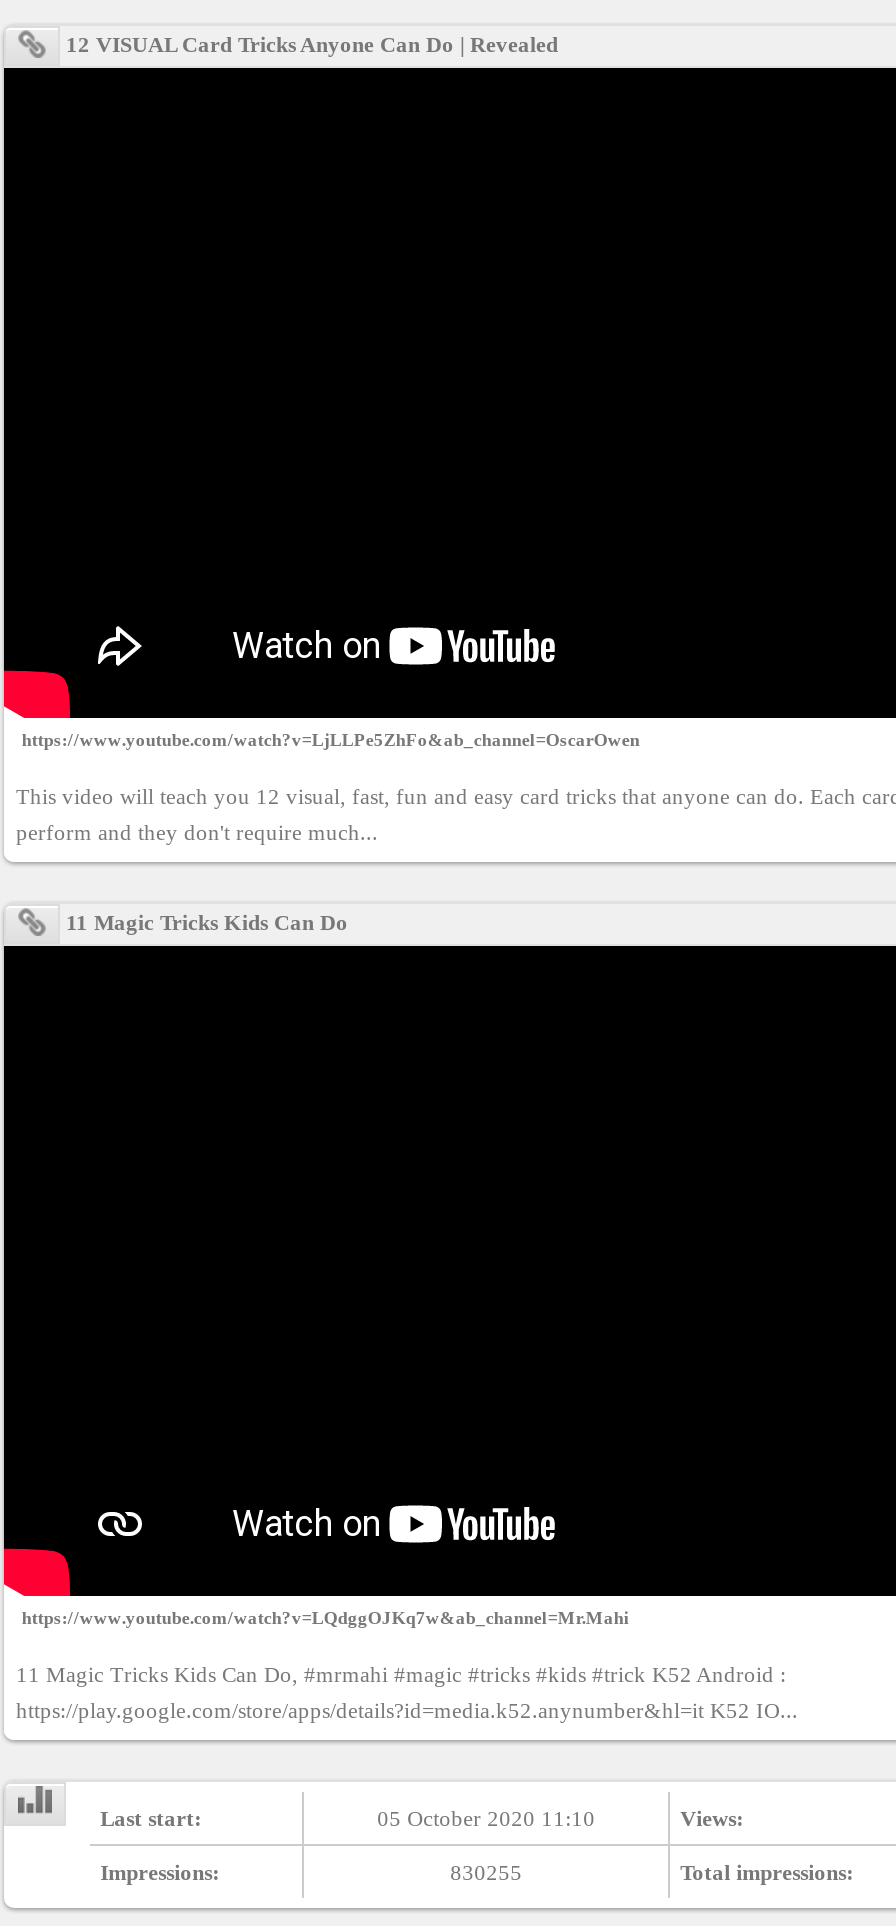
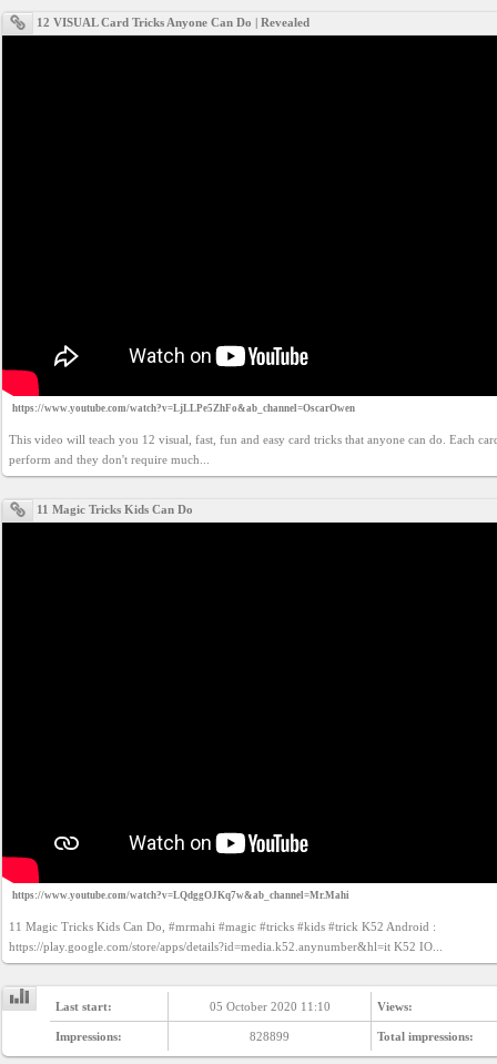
- 830255
+ 828899
